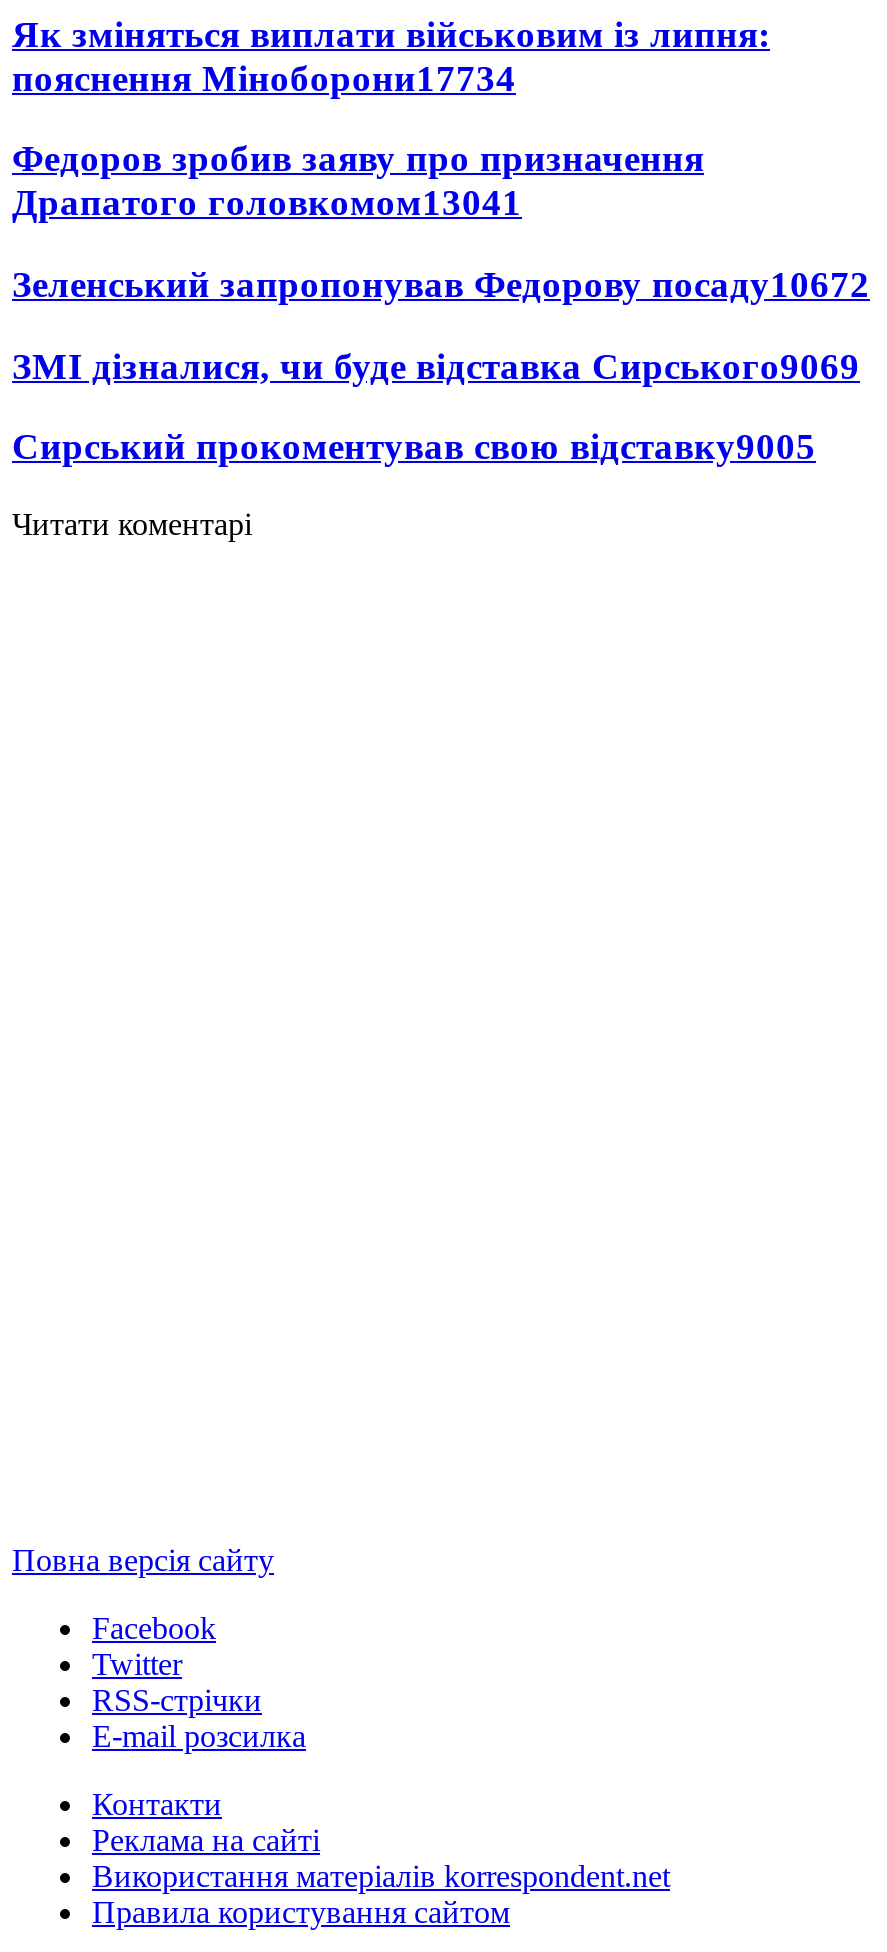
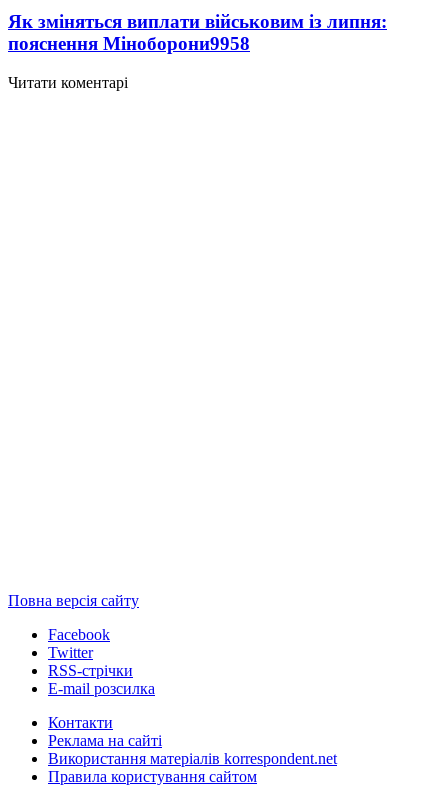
- пояснення Міноборони17734
- Федоров зробив заяву про призначення
- Драпатого головкомом13041
- Зеленський запропонував Федорову посаду10672
- ЗМІ дізналися, чи буде відставка Сирського9069
- Сирський прокоментував свою відставку9005
+ пояснення Міноборони9958
